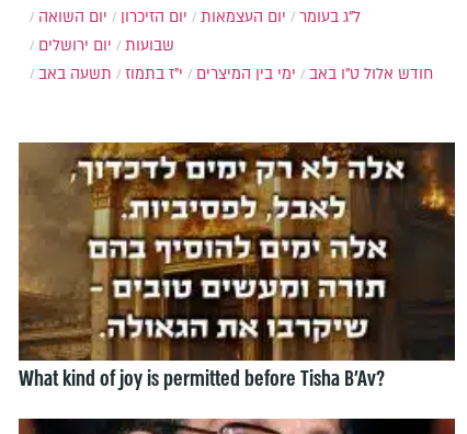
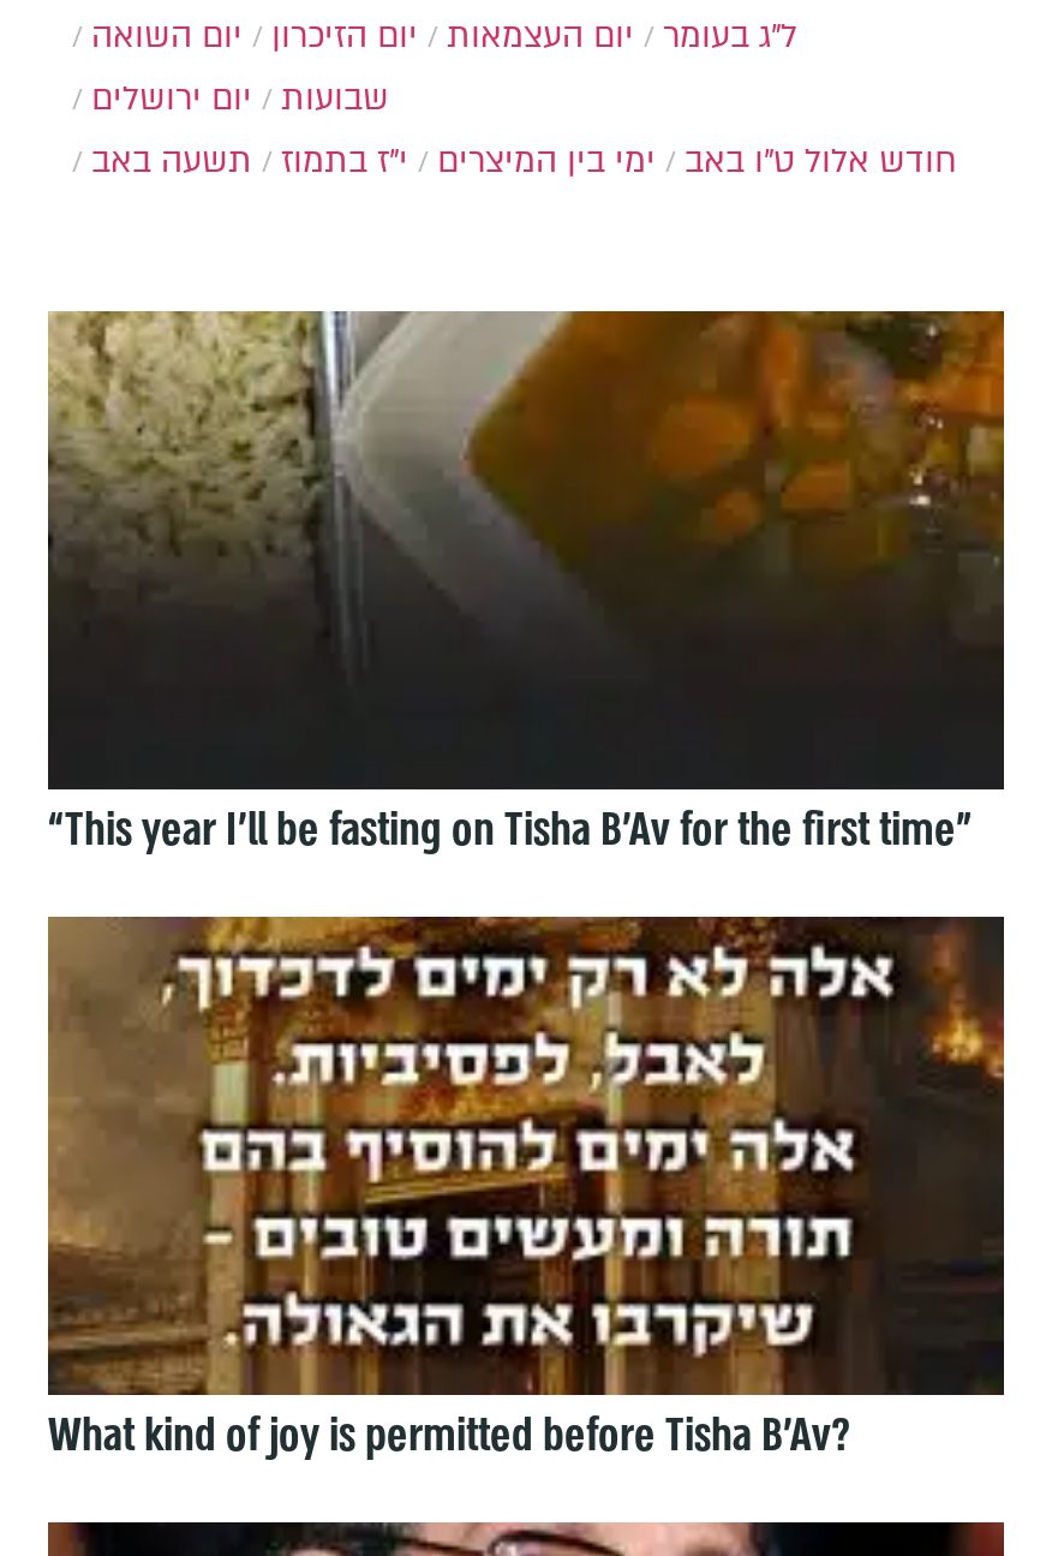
+ [image]
+ “This year I’ll be fasting on Tisha B’Av for the first time”
